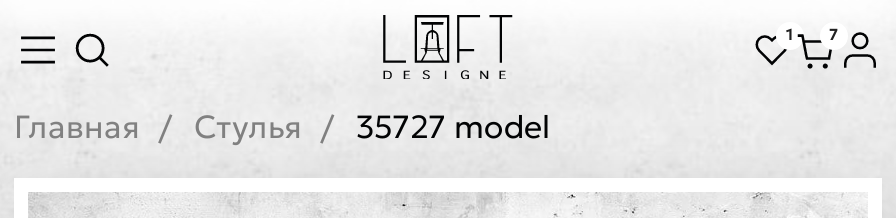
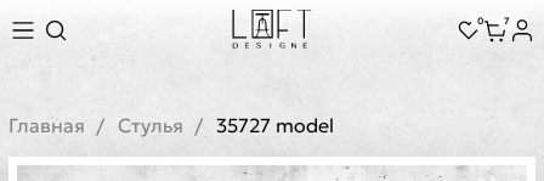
- 1 7
+ 0 7
